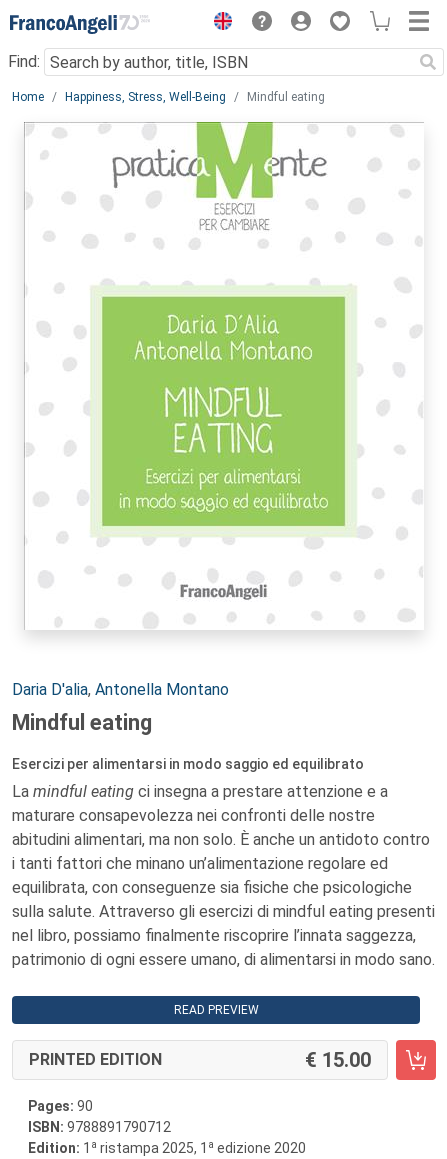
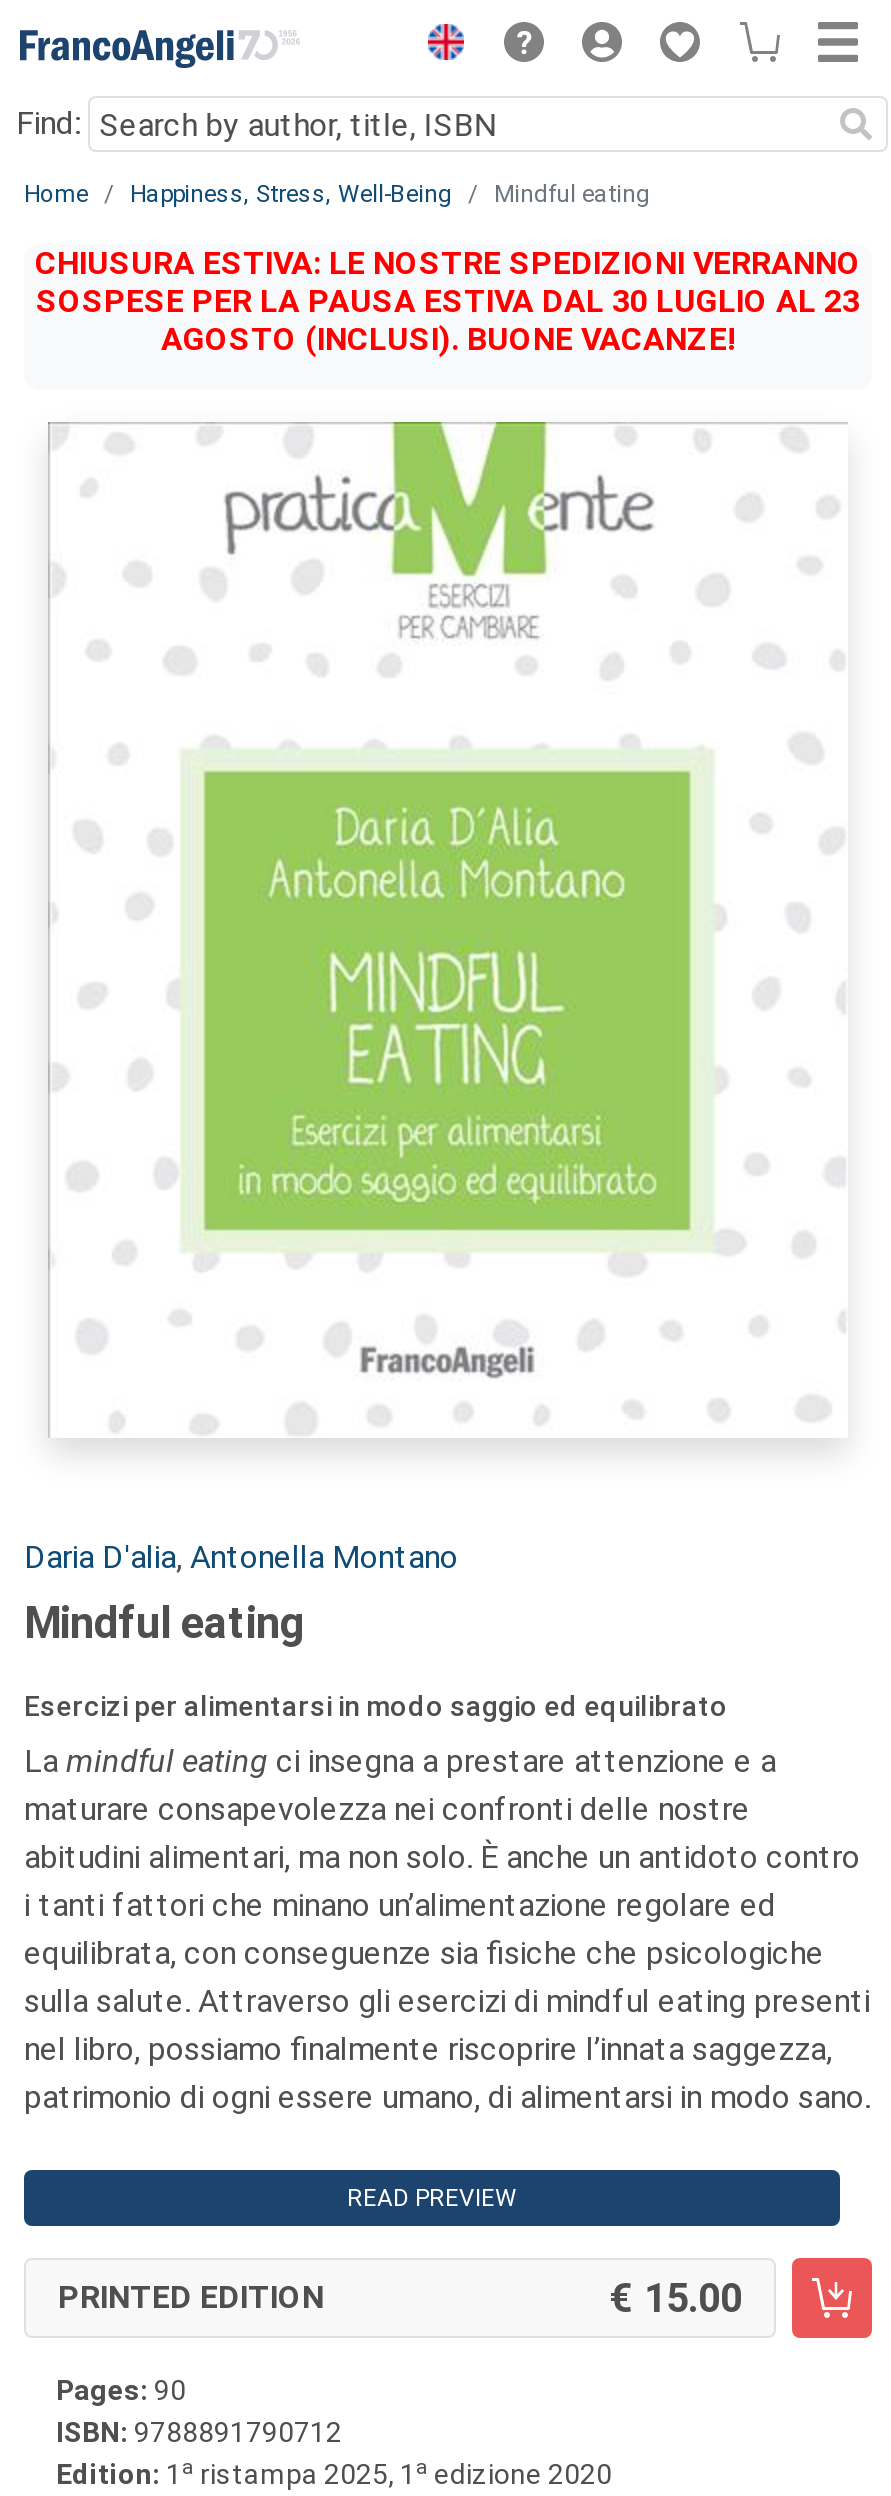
+ CHIUSURA ESTIVA: LE NOSTRE SPEDIZIONI VERRANNO
+ SOSPESE PER LA PAUSA ESTIVA DAL 30 LUGLIO AL 23
+ AGOSTO (INCLUSI). BUONE VACANZE!
